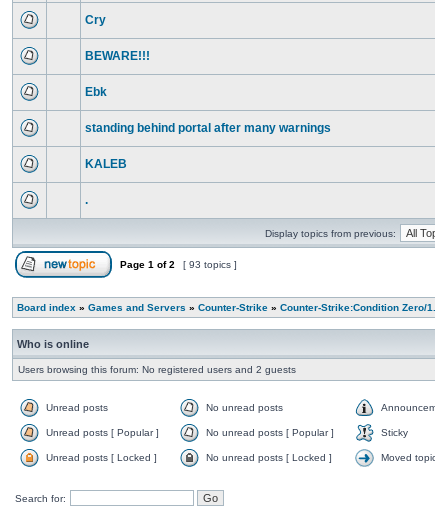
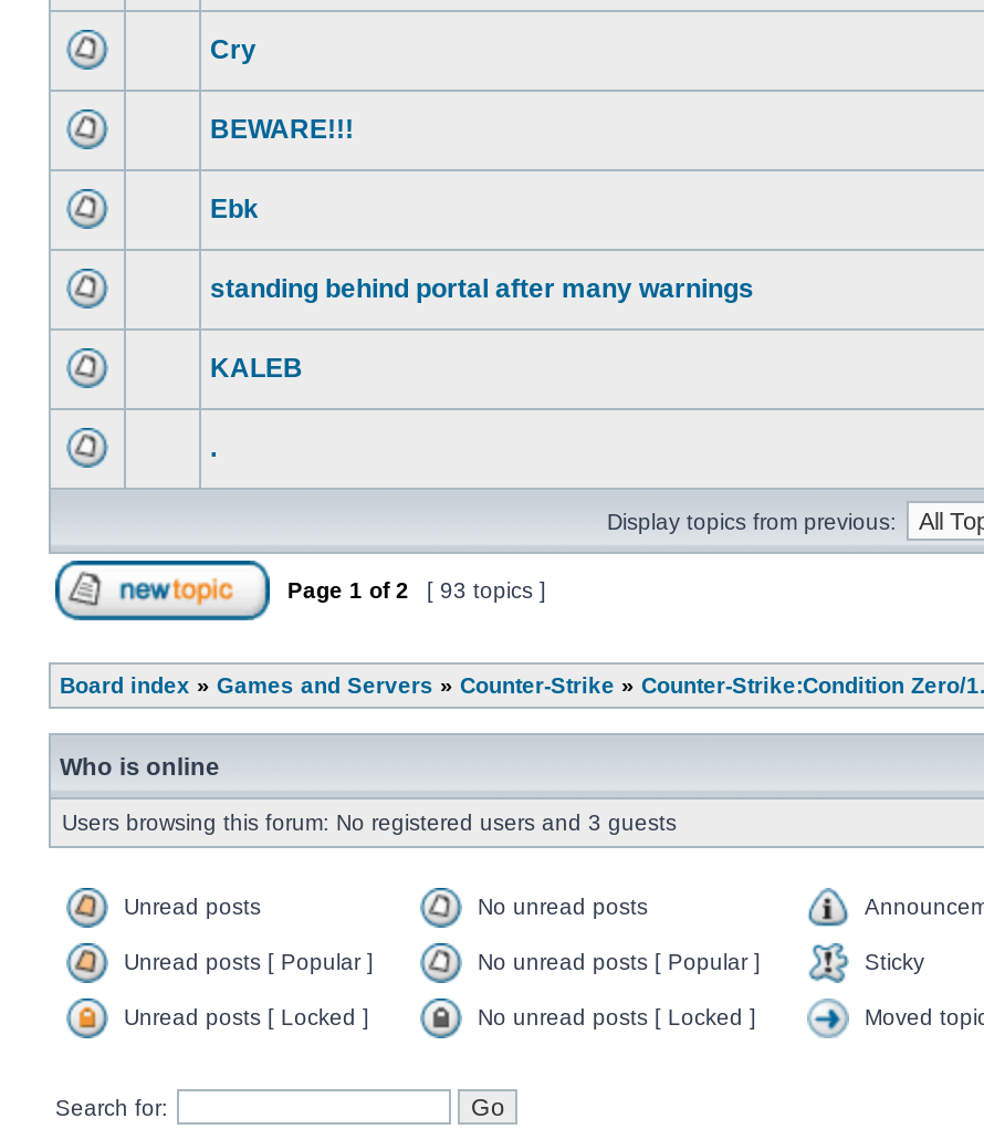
- Users browsing this forum: No registered users and 2 guests
+ Users browsing this forum: No registered users and 3 guests
